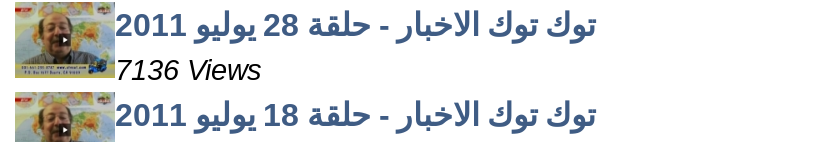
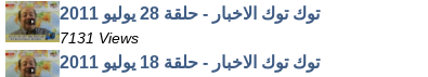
- 7136 Views
+ 7131 Views
